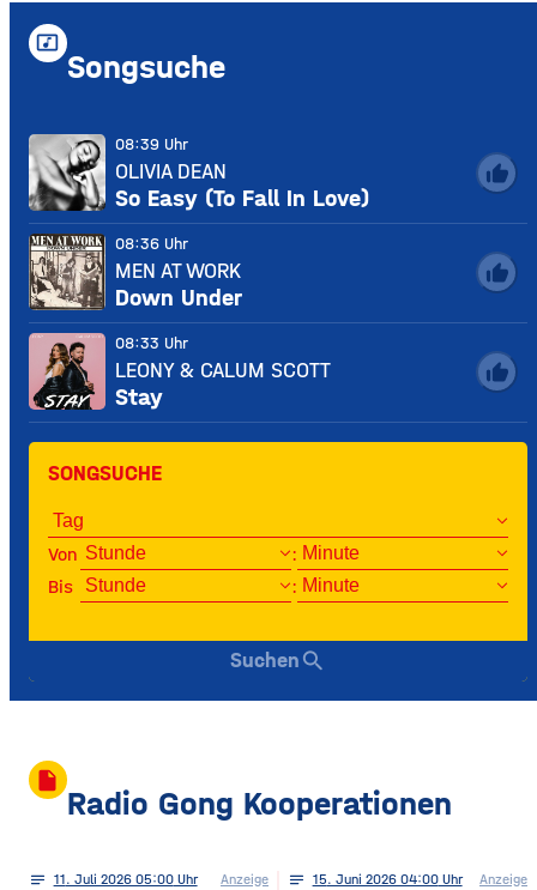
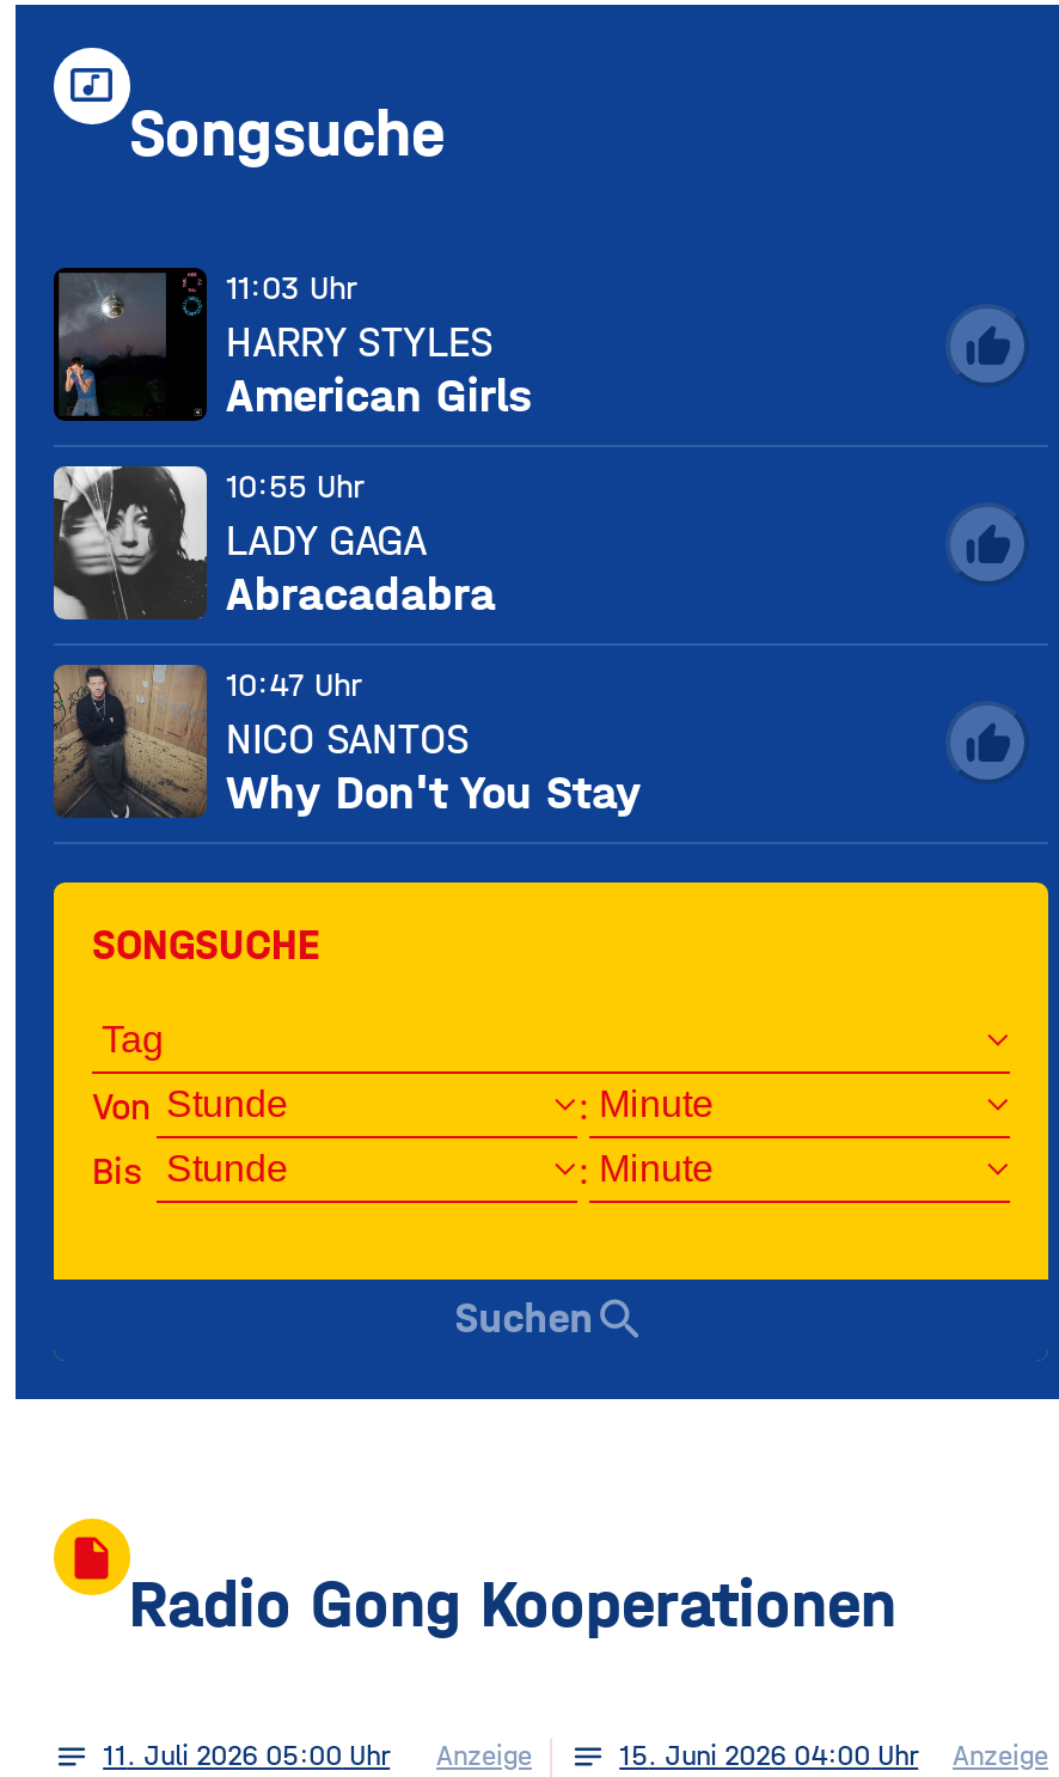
- [image]
- 08:39 Uhr
- OLIVIA DEAN
- So Easy (To Fall In Love)
+ [image]
+ 11:03 Uhr
+ HARRY STYLES
+ American Girls

- [image]
- 08:36 Uhr
- MEN AT WORK
- Down Under
+ [image]
+ 10:55 Uhr
+ LADY GAGA
+ Abracadabra

- [image]
- 08:33 Uhr
- LEONY & CALUM SCOTT
- Stay
+ [image]
+ 10:47 Uhr
+ NICO SANTOS
+ Why Don't You Stay
